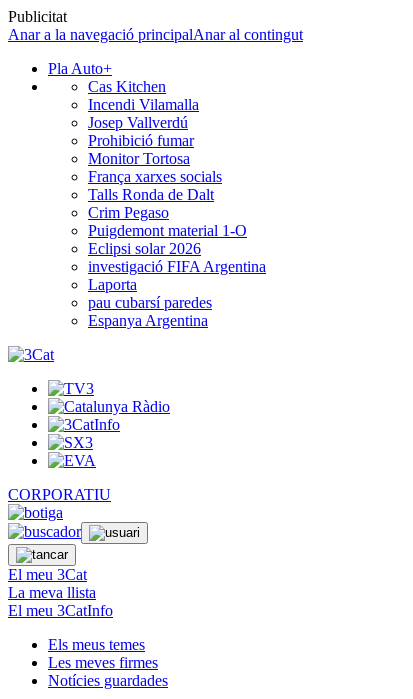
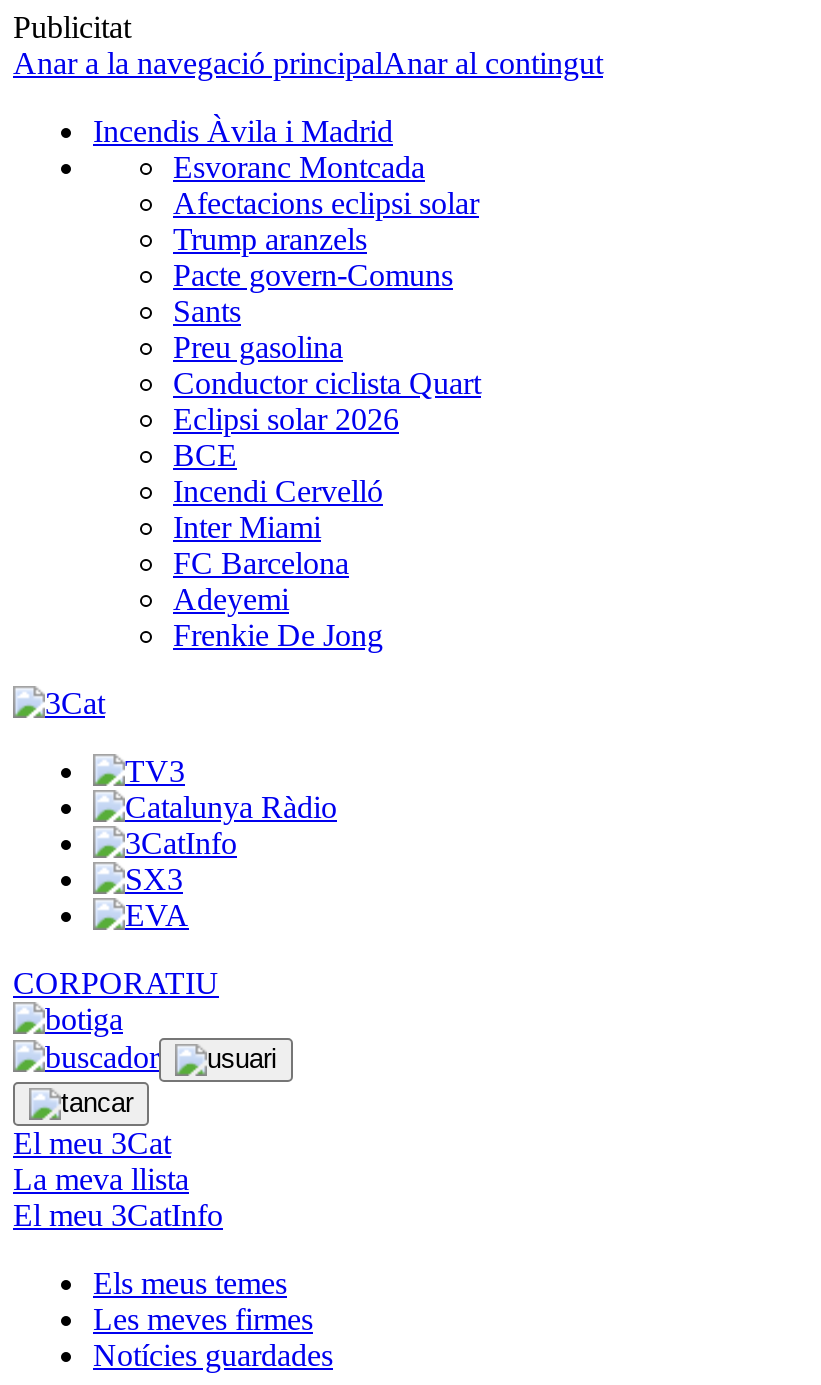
- Pla Auto+
- Cas Kitchen
- Incendi Vilamalla
- Josep Vallverdú
- Prohibició fumar
- Monitor Tortosa
- França xarxes socials
- Talls Ronda de Dalt
- Crim Pegaso
- Puigdemont material 1-O
+ Incendis Àvila i Madrid
+ Esvoranc Montcada
+ Afectacions eclipsi solar
+ Trump aranzels
+ Pacte govern-Comuns
+ Sants
+ Preu gasolina
+ Conductor ciclista Quart

moved up: Eclipsi solar 2026

- investigació FIFA Argentina
- Laporta
- pau cubarsí paredes
- Espanya Argentina
+ BCE
+ Incendi Cervelló
+ Inter Miami
+ FC Barcelona
+ Adeyemi
+ Frenkie De Jong
